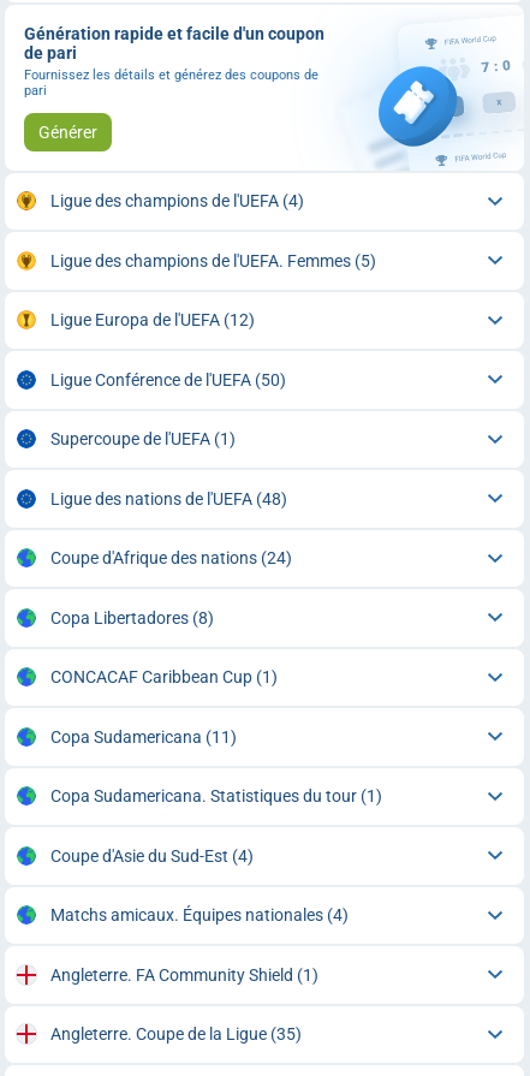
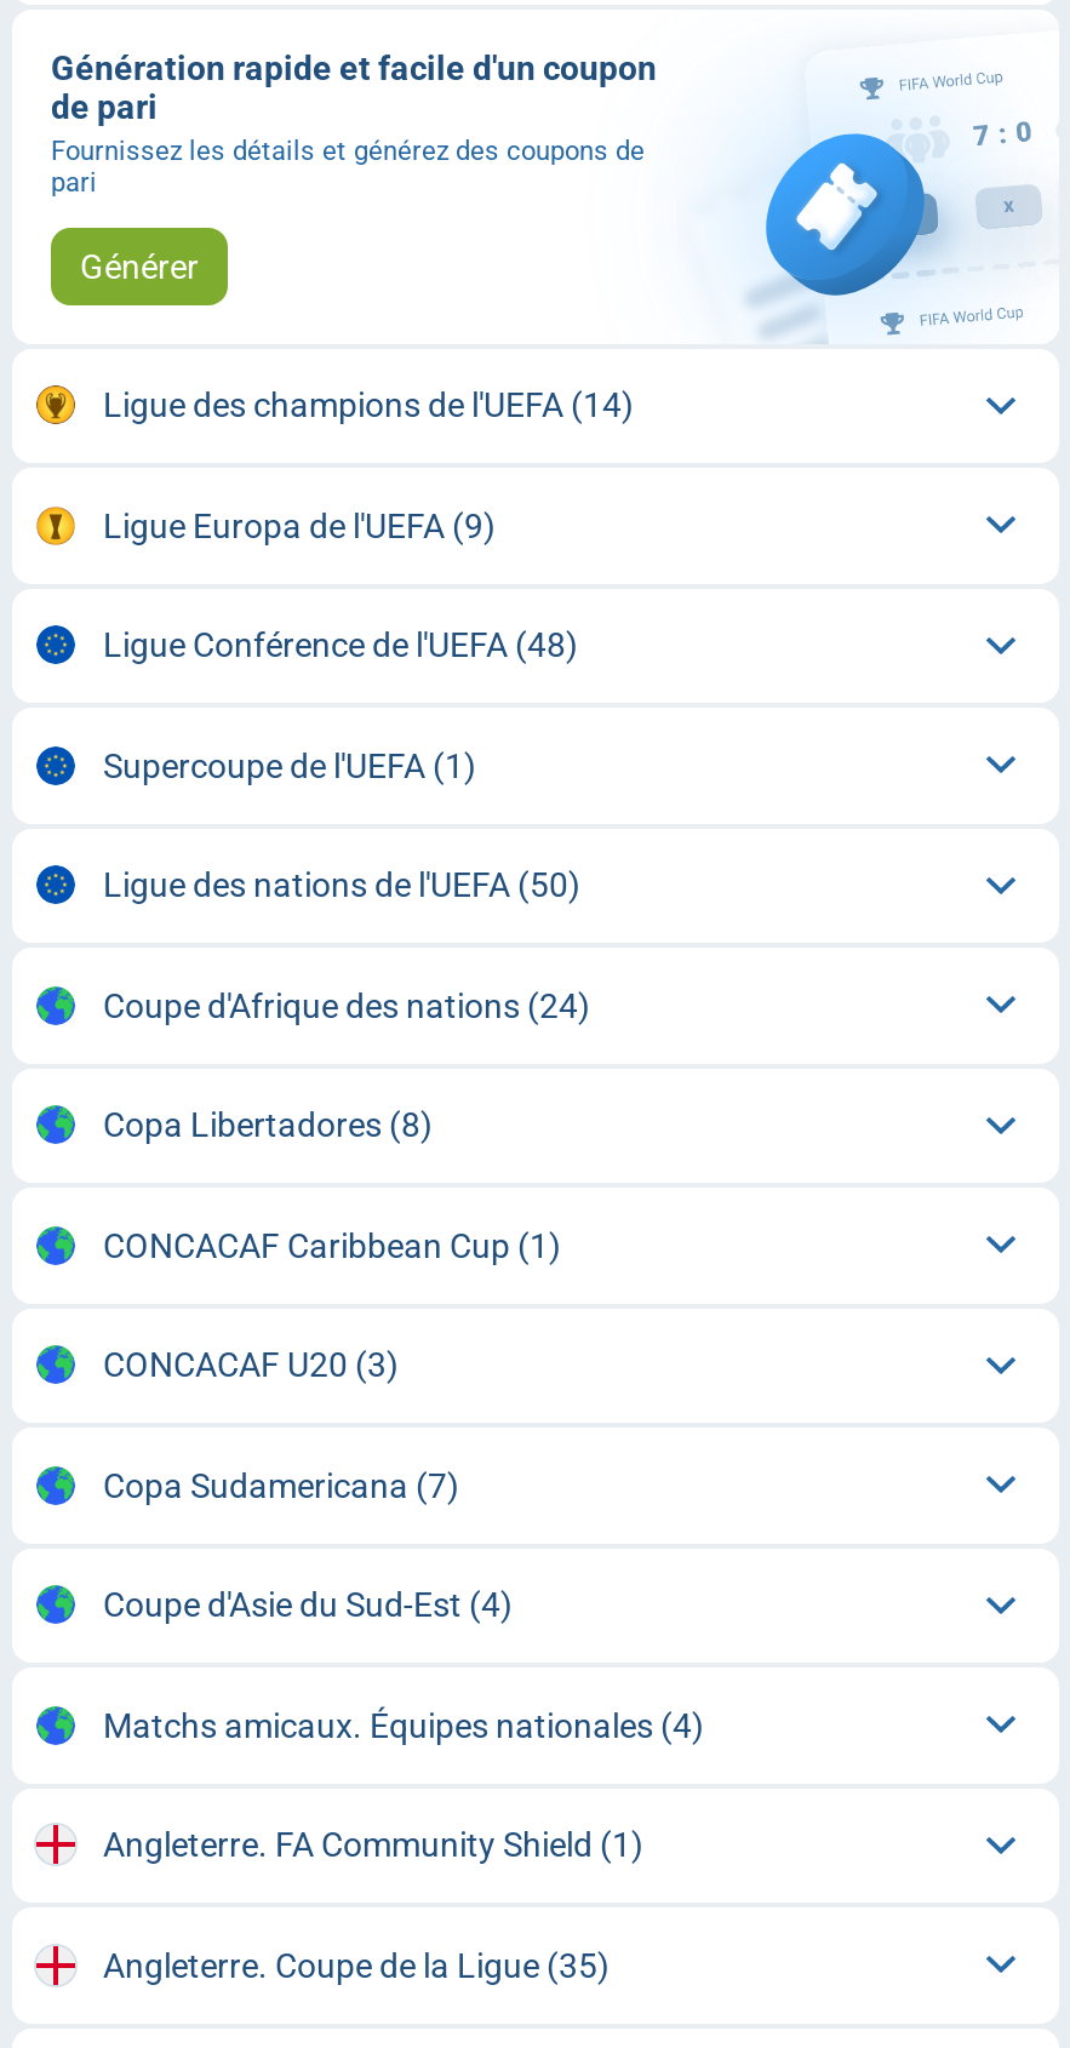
- Ligue des champions de l'UEFA (4)
- Ligue des champions de l'UEFA. Femmes (5)
- Ligue Europa de l'UEFA (12)
- Ligue Conférence de l'UEFA (50)
+ Ligue des champions de l'UEFA (14)
+ Ligue Europa de l'UEFA (9)
+ Ligue Conférence de l'UEFA (48)

- Ligue des nations de l'UEFA (48)
+ Ligue des nations de l'UEFA (50)

- Copa Sudamericana (11)
+ CONCACAF U20 (3)

- Copa Sudamericana. Statistiques du tour (1)
+ Copa Sudamericana (7)
